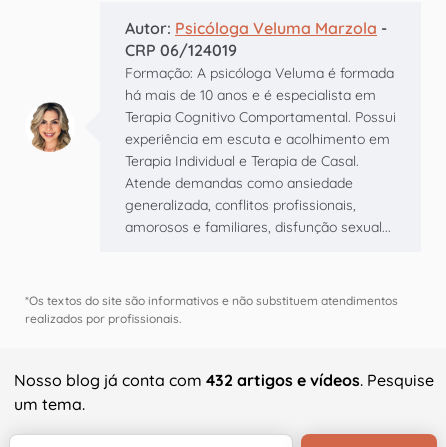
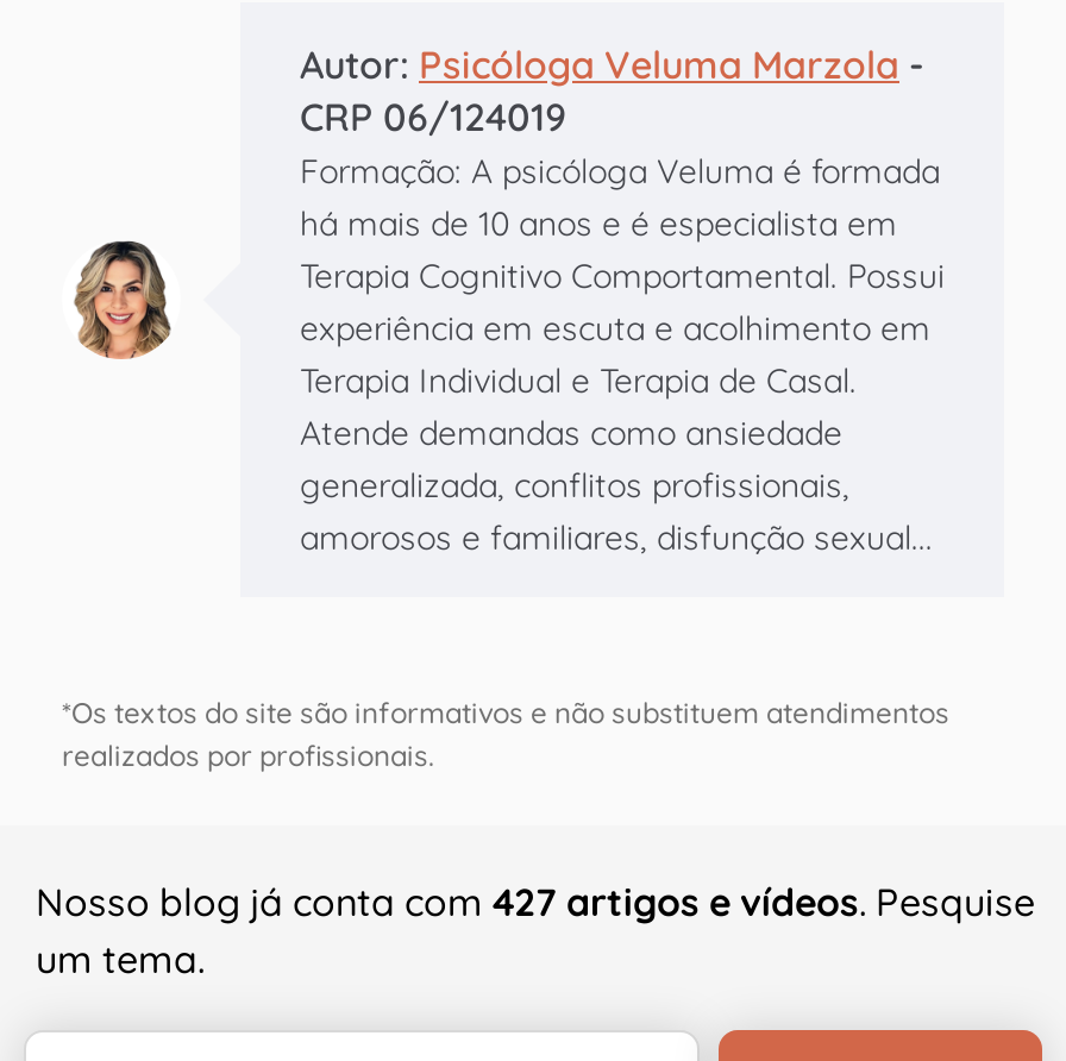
- Nosso blog já conta com 432 artigos e vídeos. Pesquise
+ Nosso blog já conta com 427 artigos e vídeos. Pesquise
